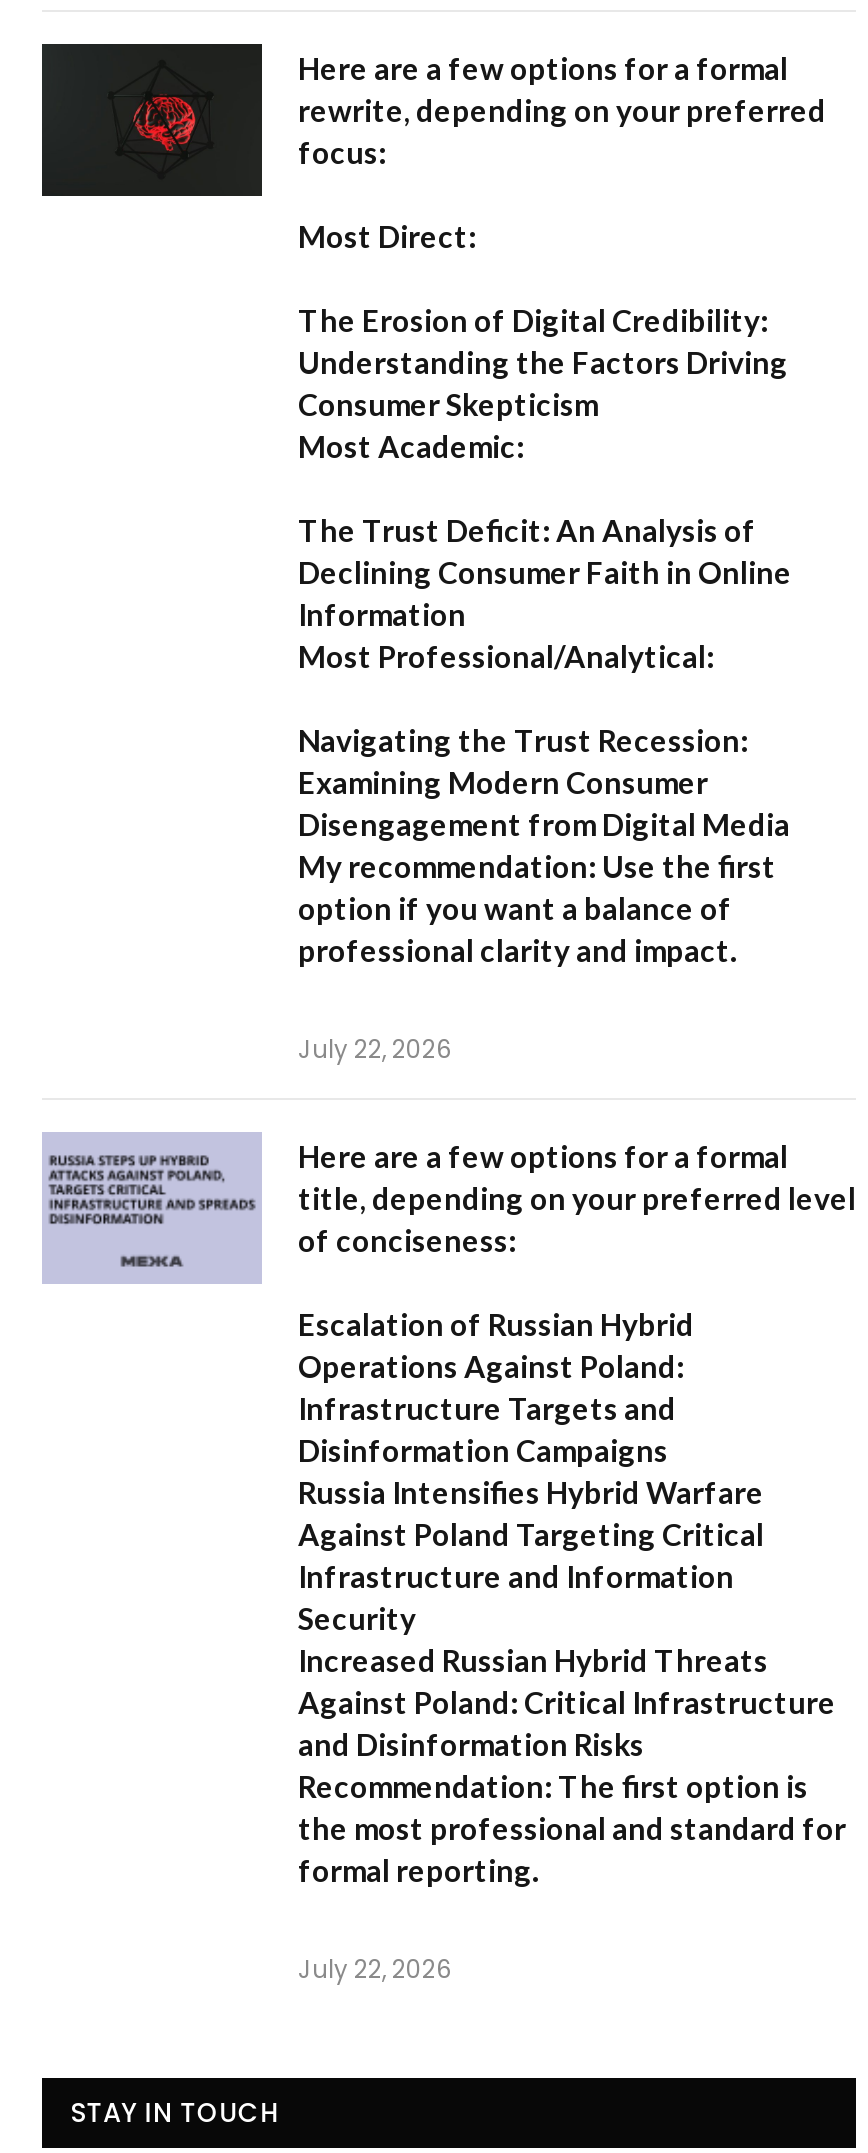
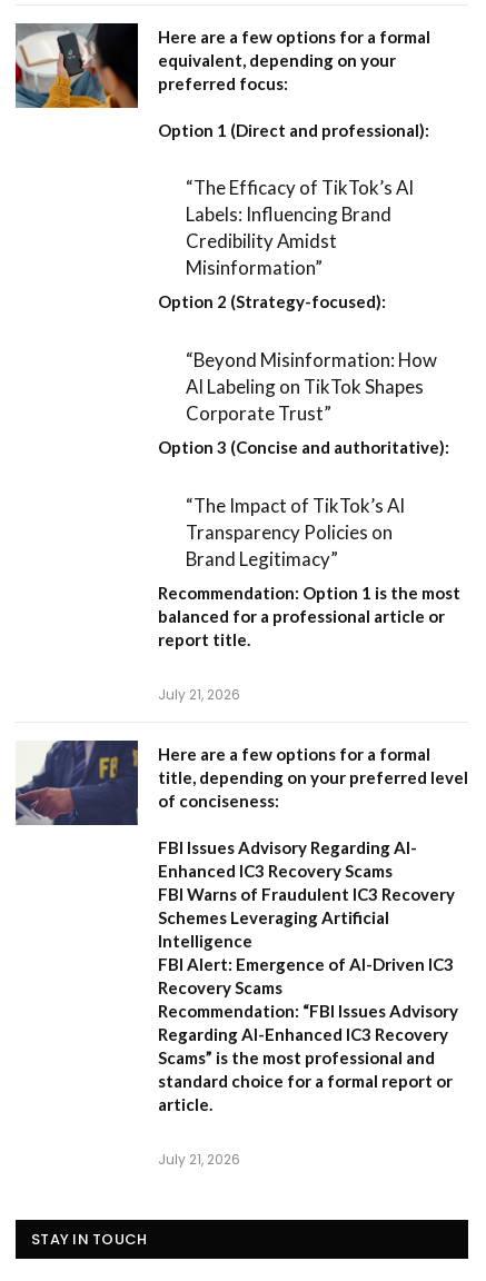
- [image]
- rewrite, depending on your preferred
- focus:
- Most Direct:
- The Erosion of Digital Credibility:
- Understanding the Factors Driving
- Consumer Skepticism
- Most Academic:
- The Trust Deficit: An Analysis of
- Declining Consumer Faith in Online
- Information
- Most Professional/Analytical:
- Navigating the Trust Recession:
- Examining Modern Consumer
- Disengagement from Digital Media
- My recommendation: Use the first
- option if you want a balance of
- professional clarity and impact.
- July 22, 2026
+ [image]
+ equivalent, depending on your
+ preferred focus:
+ Option 1 (Direct and professional):
+ “The Efficacy of TikTok’s AI
+ Labels: Influencing Brand
+ Credibility Amidst
+ Misinformation”
+ Option 2 (Strategy-focused):
+ “Beyond Misinformation: How
+ AI Labeling on TikTok Shapes
+ Corporate Trust”
+ Option 3 (Concise and authoritative):
+ “The Impact of TikTok’s AI
+ Transparency Policies on
+ Brand Legitimacy”
+ Recommendation: Option 1 is the most
+ balanced for a professional article or
+ report title.
+ July 21, 2026

- [image]
- Escalation of Russian Hybrid
- Operations Against Poland:
- Infrastructure Targets and
- Disinformation Campaigns
- Russia Intensifies Hybrid Warfare
- Against Poland Targeting Critical
- Infrastructure and Information
- Security
- Increased Russian Hybrid Threats
- Against Poland: Critical Infrastructure
- and Disinformation Risks
- Recommendation: The first option is
- the most professional and standard for
- formal reporting.
+ [image]
+ FBI Issues Advisory Regarding AI-
+ Enhanced IC3 Recovery Scams
+ FBI Warns of Fraudulent IC3 Recovery
+ Schemes Leveraging Artificial
+ Intelligence
+ FBI Alert: Emergence of AI-Driven IC3
+ Recovery Scams
+ Recommendation: “FBI Issues Advisory
+ Regarding AI-Enhanced IC3 Recovery
+ Scams” is the most professional and
+ standard choice for a formal report or
+ article.

moved down: Here are a few options for a formal | title, depending on your preferred level | of conciseness:

- July 22, 2026
+ July 21, 2026
